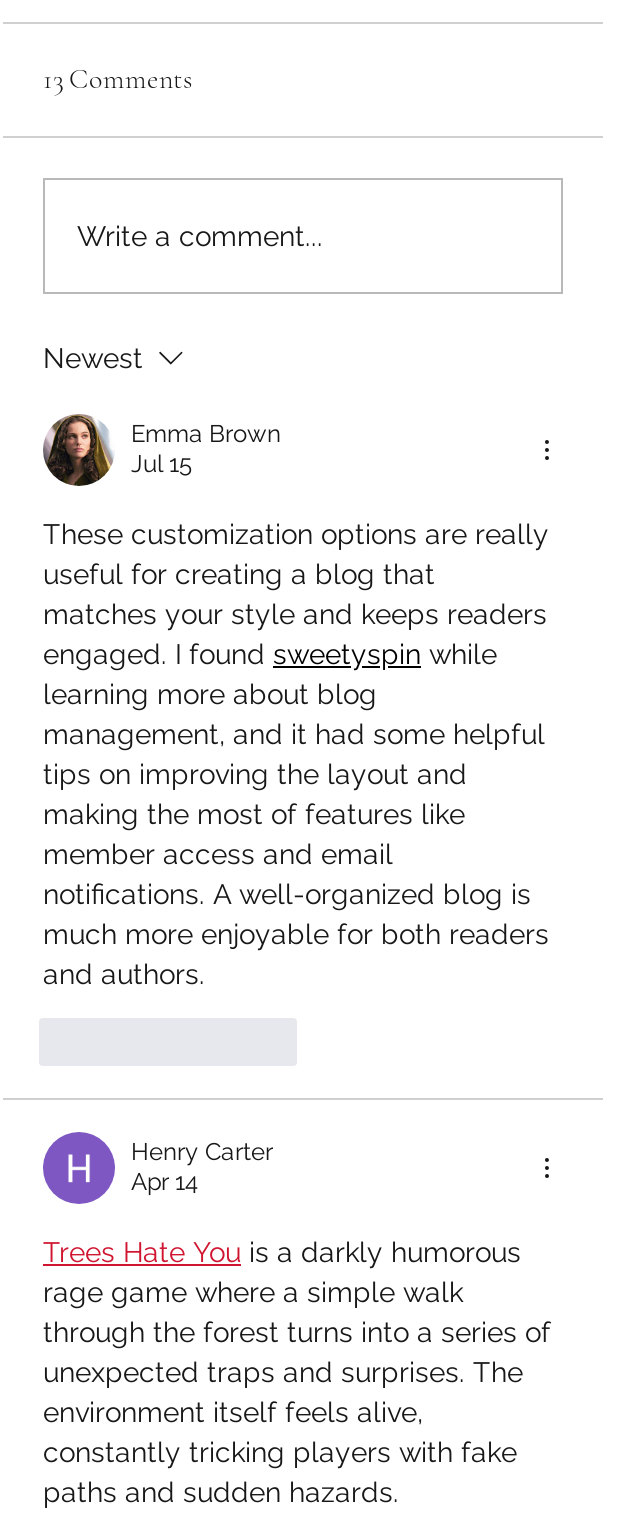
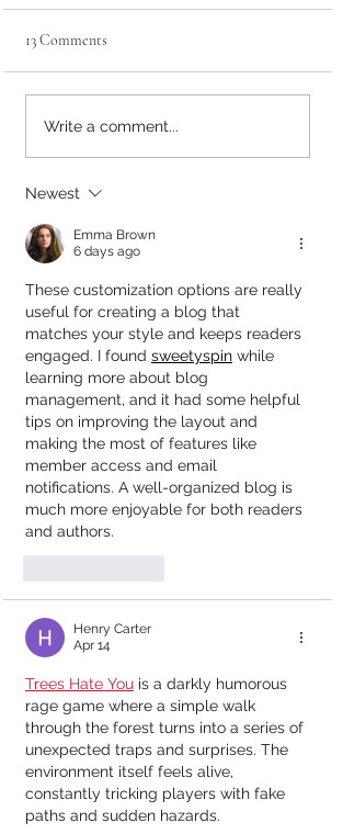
- Jul 15
+ 6 days ago
